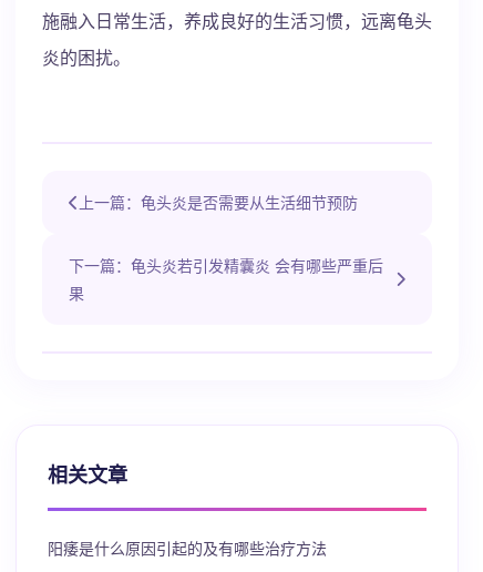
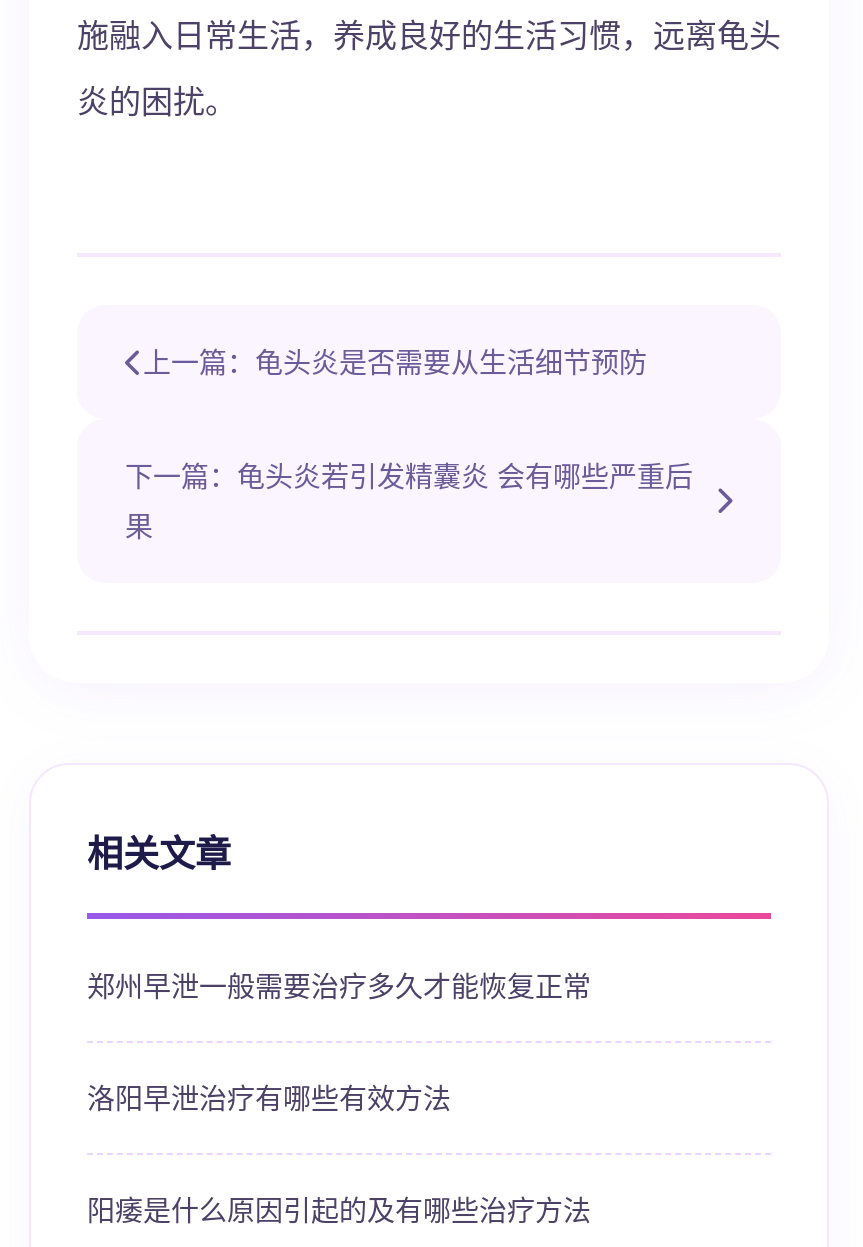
+ 郑州早泄一般需要治疗多久才能恢复正常
+ 洛阳早泄治疗有哪些有效方法
